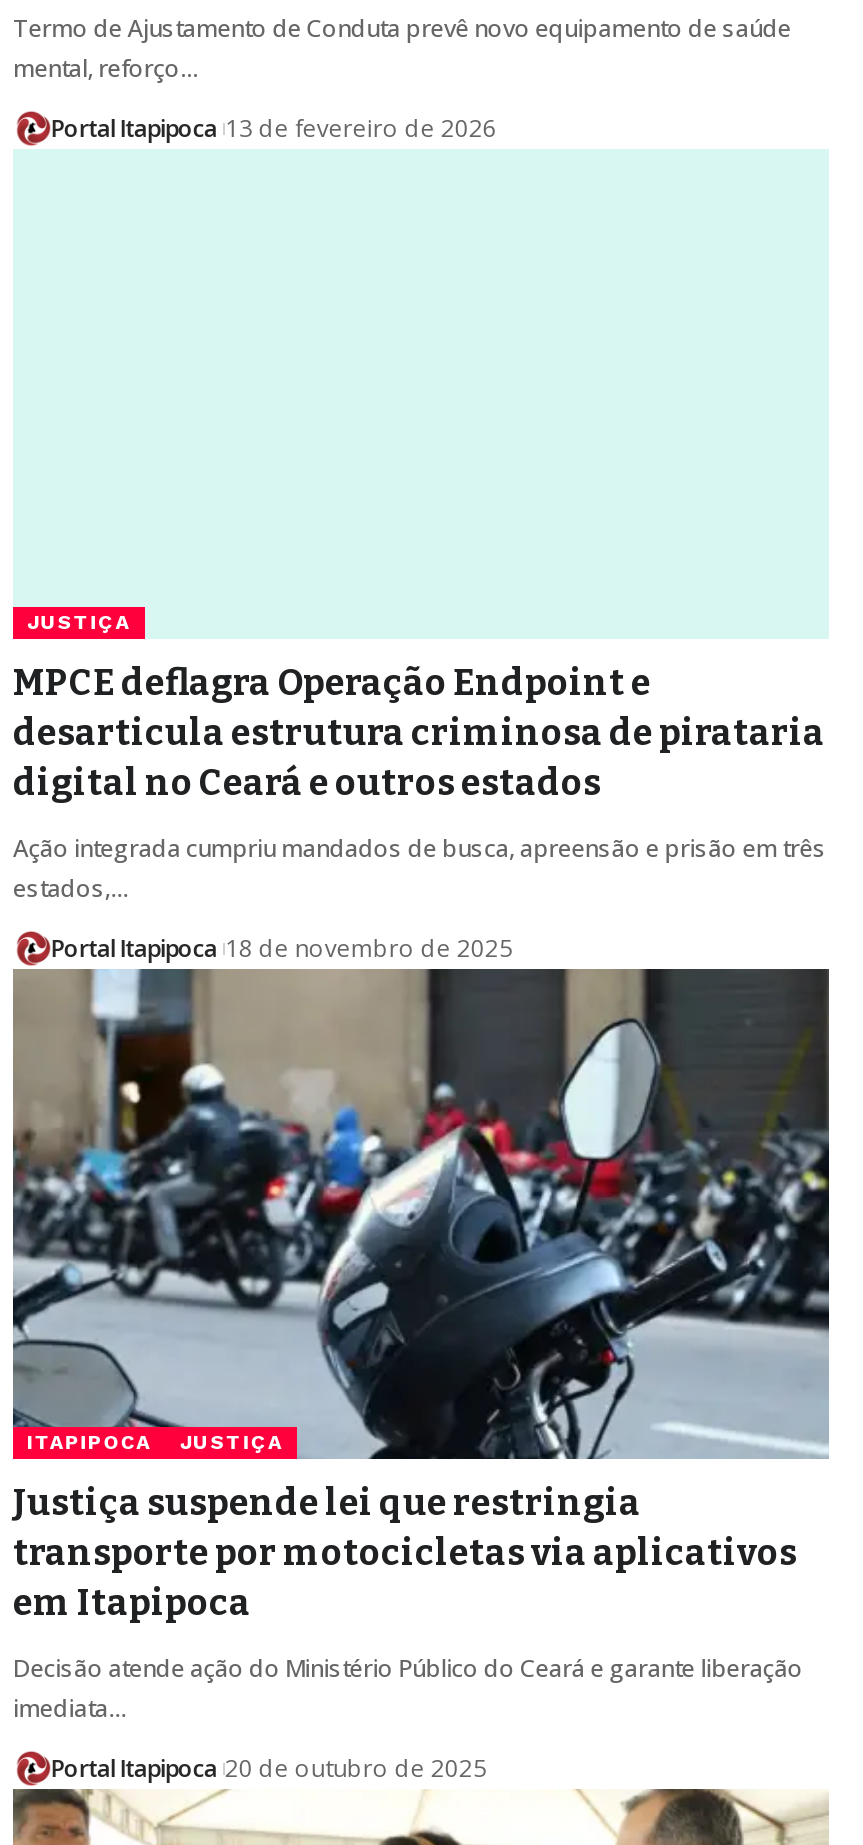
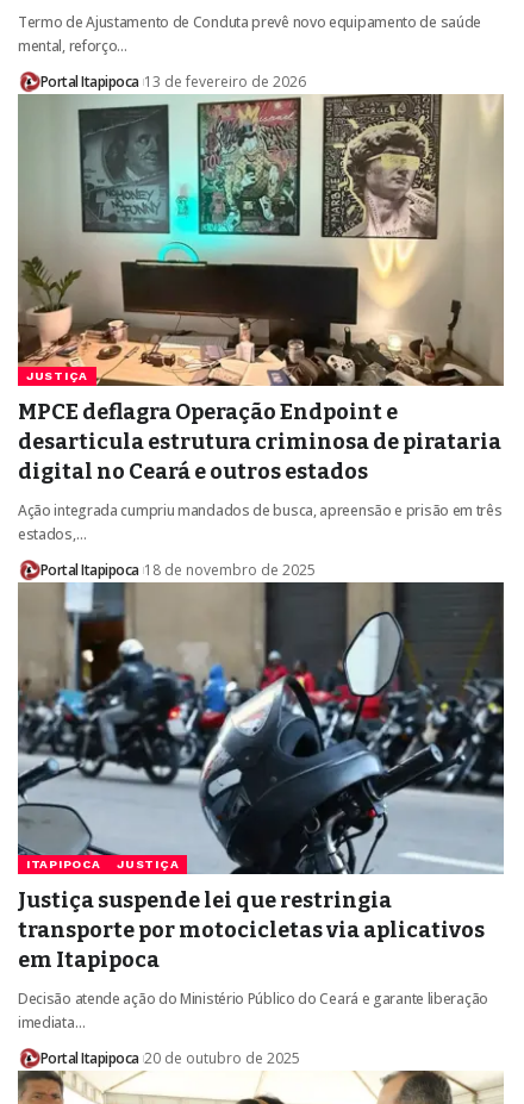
+ [image]
